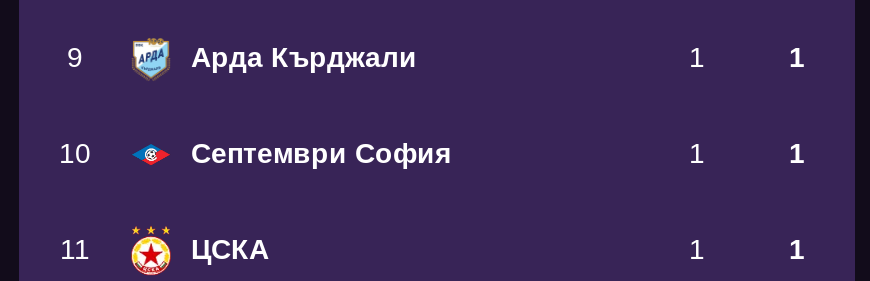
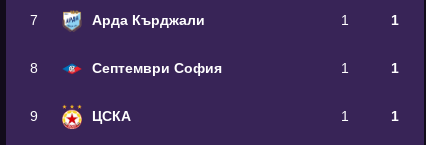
- 9
+ 7

- 10
+ 8

- 11
+ 9
